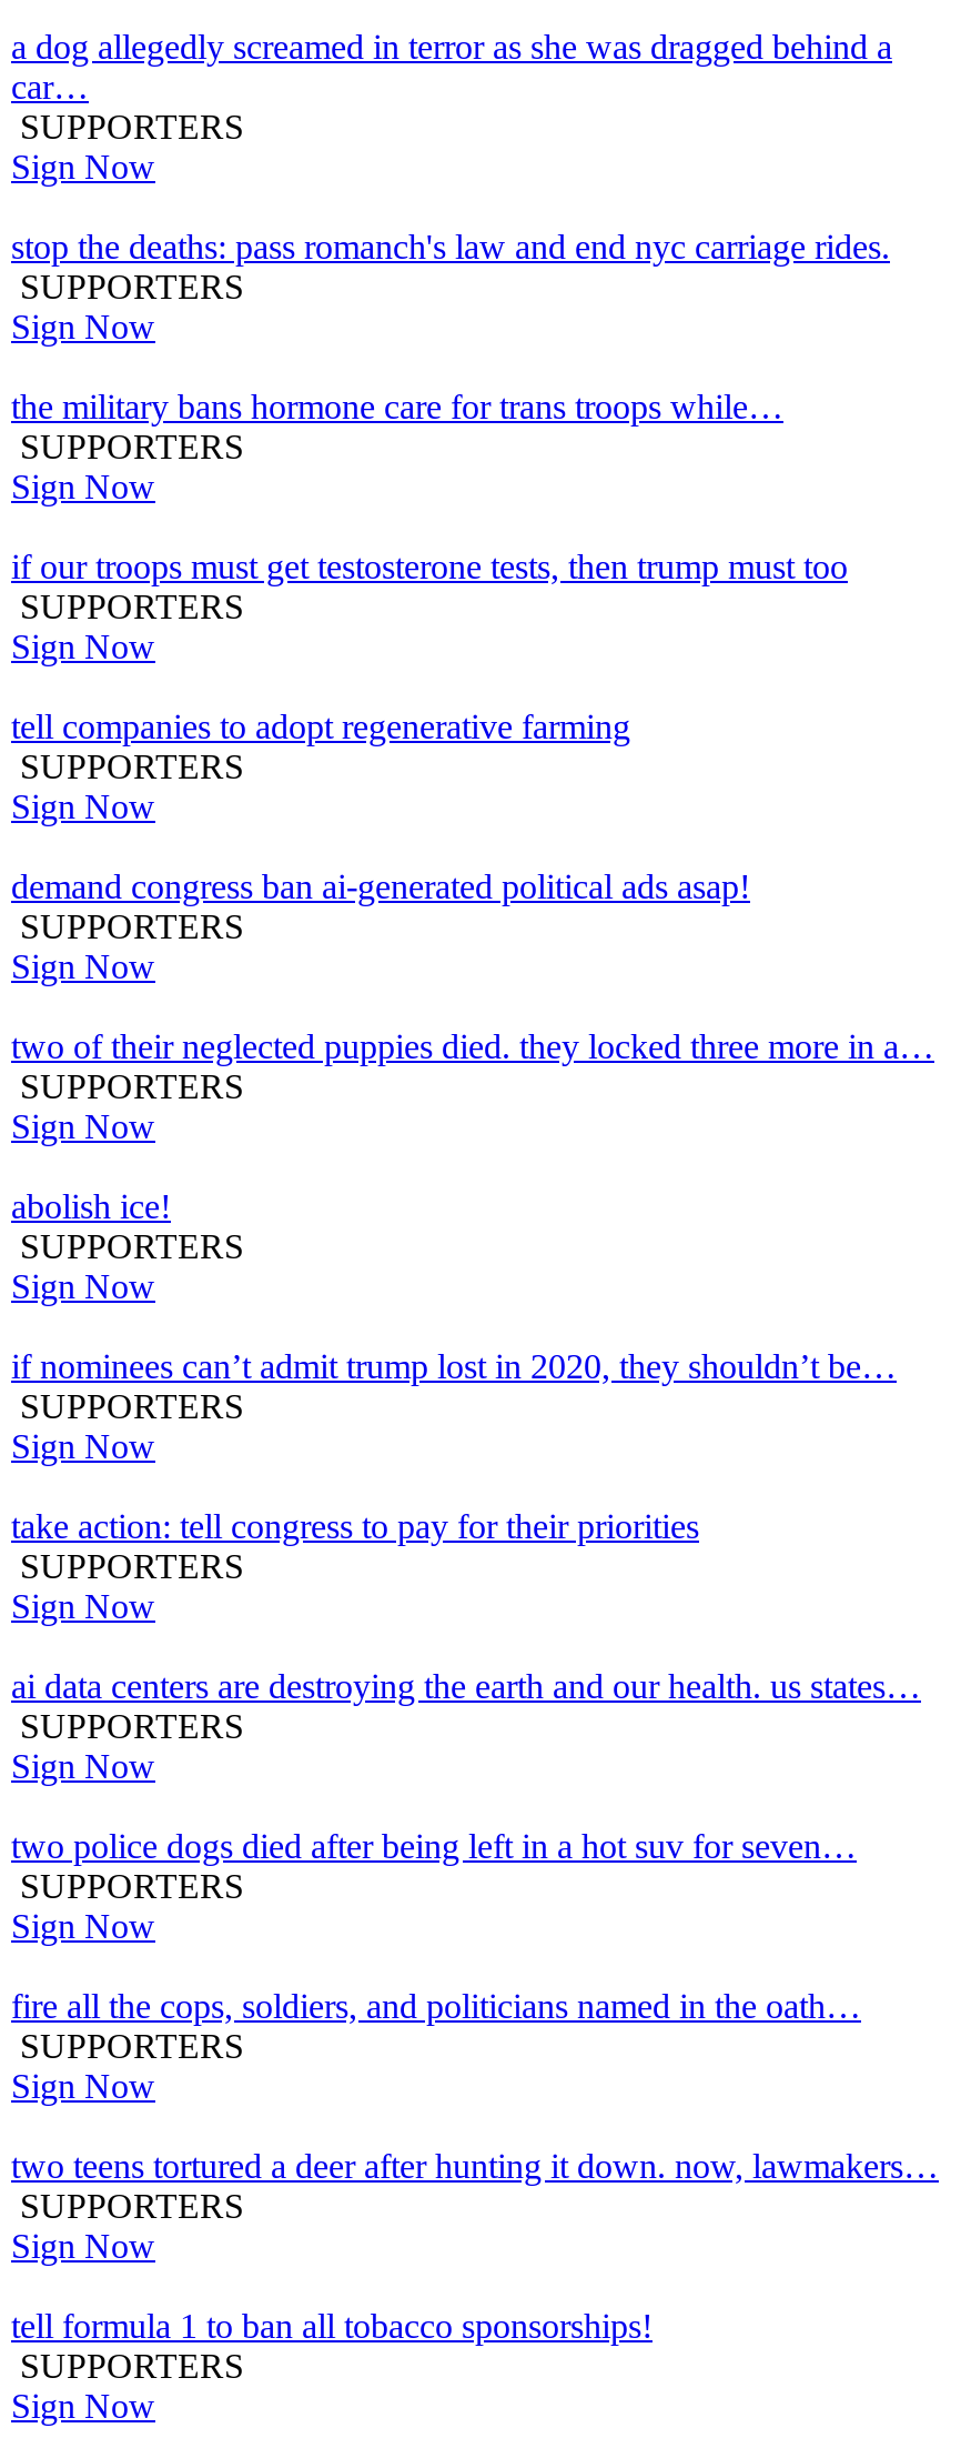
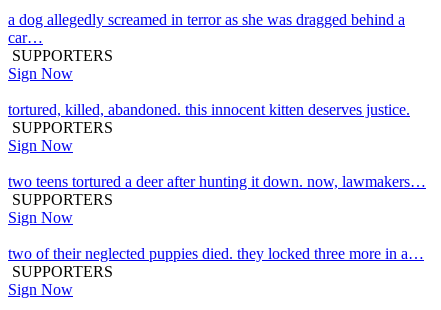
- stop the deaths: pass romanch's law and end nyc carriage rides.
- SUPPORTERS
- Sign Now
- the military bans hormone care for trans troops while…
- SUPPORTERS
- Sign Now
- if our troops must get testosterone tests, then trump must too
- SUPPORTERS
- Sign Now
- tell companies to adopt regenerative farming
- SUPPORTERS
- Sign Now
- demand congress ban ai-generated political ads asap!
- SUPPORTERS
- Sign Now
- SUPPORTERS
- Sign Now
- abolish ice!
- SUPPORTERS
- Sign Now
- if nominees can’t admit trump lost in 2020, they shouldn’t be…
- SUPPORTERS
- Sign Now
- take action: tell congress to pay for their priorities
- SUPPORTERS
- Sign Now
- ai data centers are destroying the earth and our health. us states…
- SUPPORTERS
- Sign Now
- two police dogs died after being left in a hot suv for seven…
- SUPPORTERS
- Sign Now
- fire all the cops, soldiers, and politicians named in the oath…
+ tortured, killed, abandoned. this innocent kitten deserves justice.

moved down: two of their neglected puppies died. they locked three more in a…

- tell formula 1 to ban all tobacco sponsorships!
